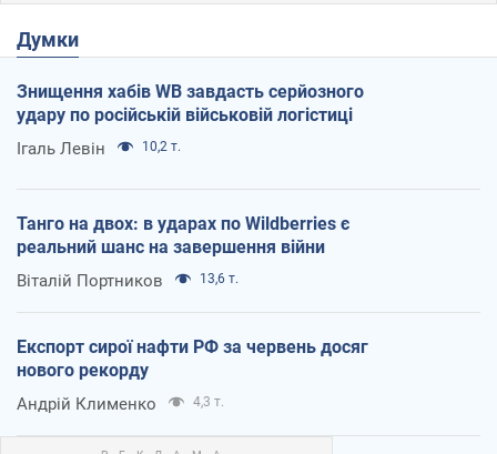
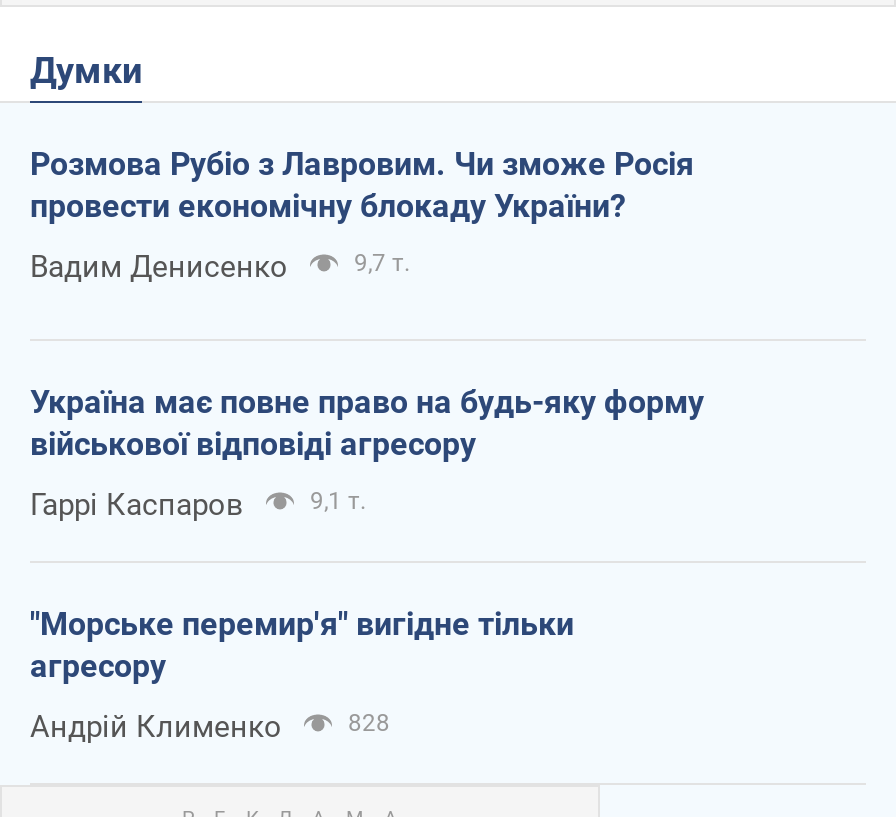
- Знищення хабів WB завдасть серйозного
- удару по російській військовій логістиці
+ Розмова Рубіо з Лавровим. Чи зможе Росія
+ провести економічну блокаду України?

- Ігаль Левін
- 10,2 т.
+ Вадим Денисенко
+ 9,7 т.

- Танго на двох: в ударах по Wildberries є
- реальний шанс на завершення війни
+ Україна має повне право на будь-яку форму
+ військової відповіді агресору

- Віталій Портников
- 13,6 т.
+ Гаррі Каспаров
+ 9,1 т.

- Експорт сирої нафти РФ за червень досяг
- нового рекорду
+ "Морське перемир'я" вигідне тільки
+ агресору

- 4,3 т.
+ 828
